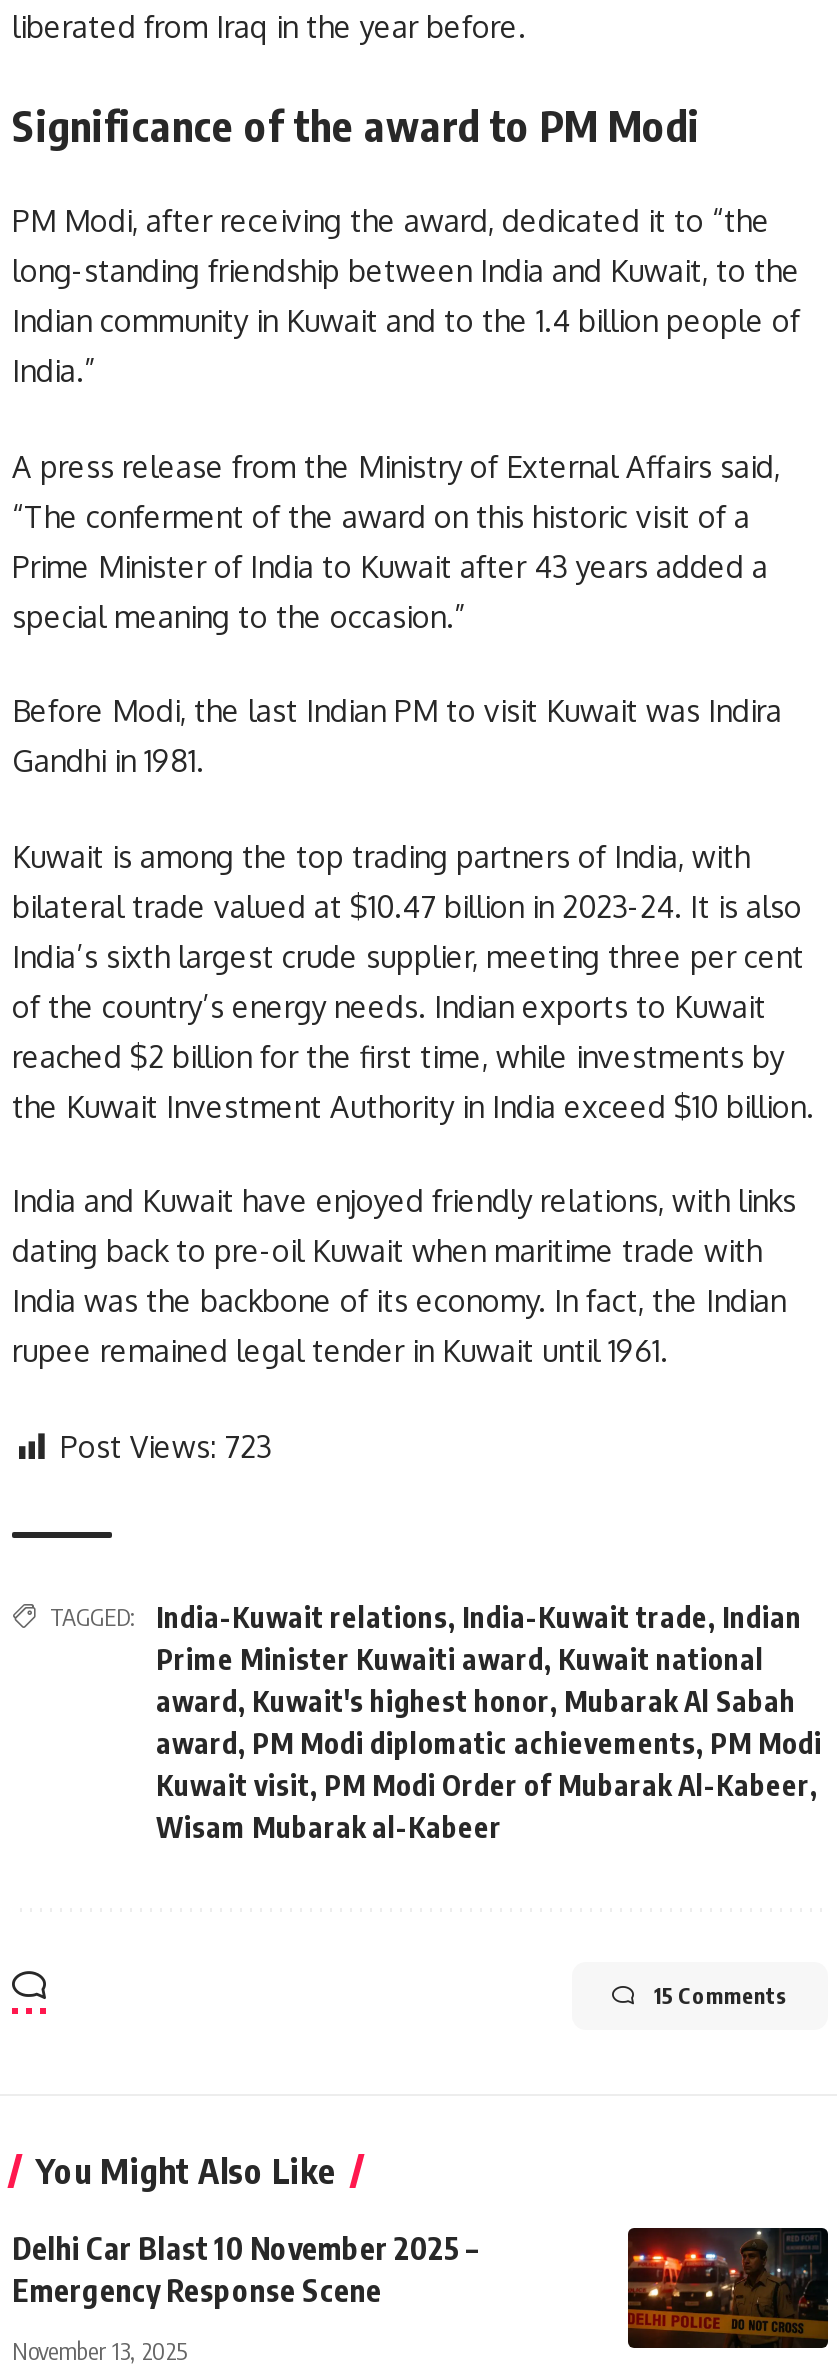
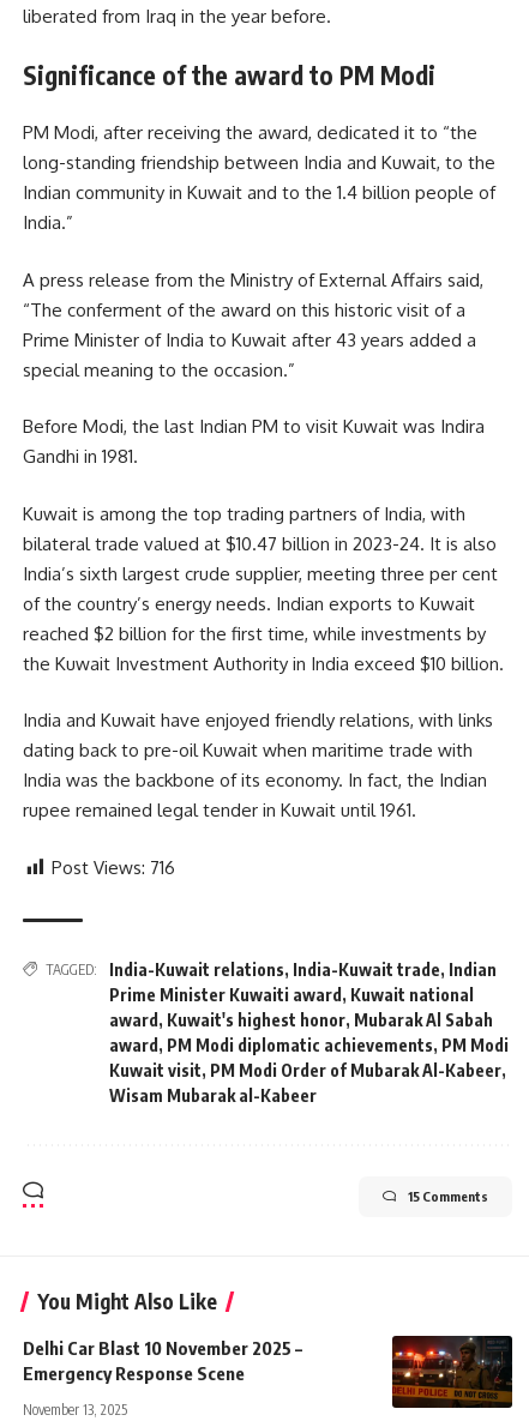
- Post Views: 723
+ Post Views: 716
